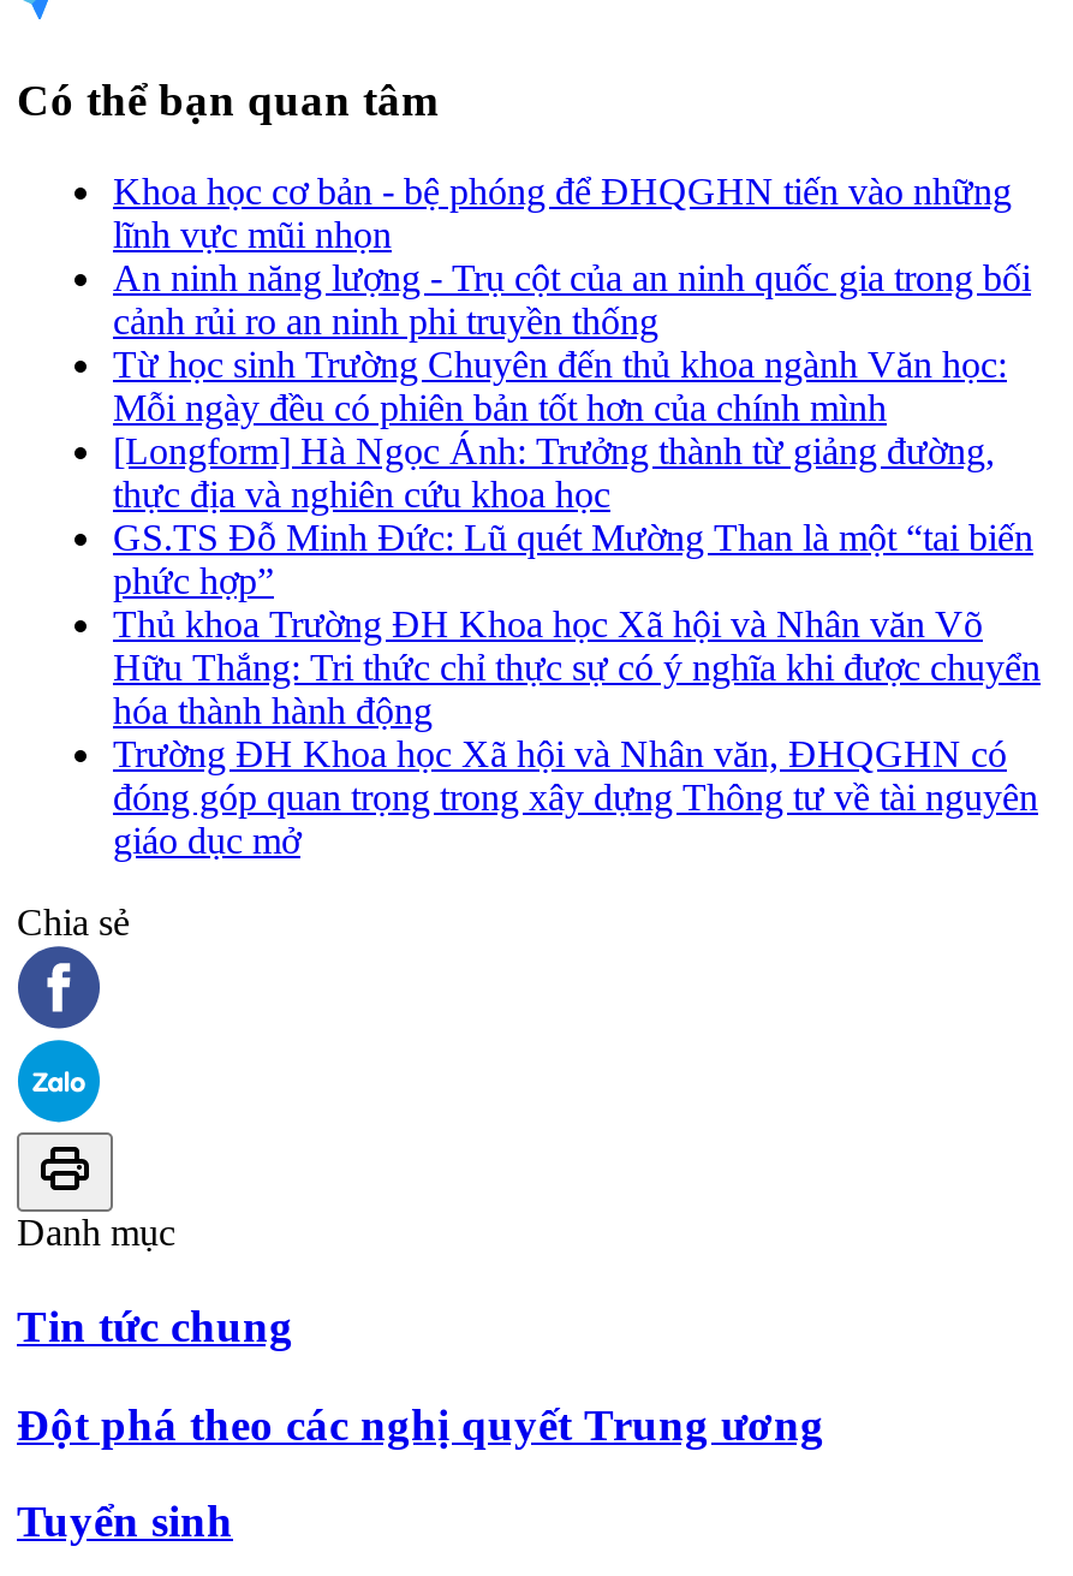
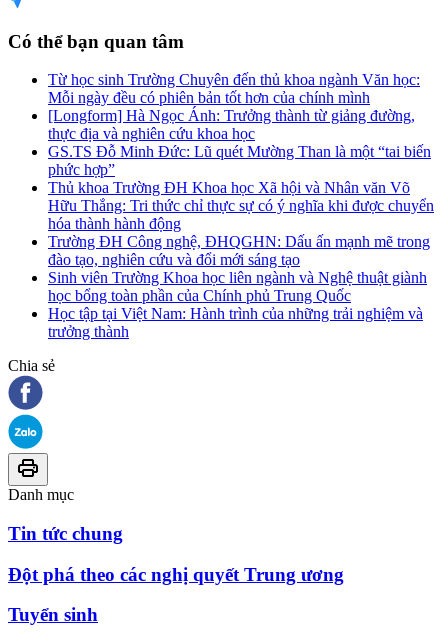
- Khoa học cơ bản - bệ phóng để ĐHQGHN tiến vào những
- lĩnh vực mũi nhọn
- An ninh năng lượng - Trụ cột của an ninh quốc gia trong bối
- cảnh rủi ro an ninh phi truyền thống

moved up: Từ học sinh Trường Chuyên đến thủ khoa ngành Văn học: | Mỗi ngày đều có phiên bản tốt hơn của chính mình | [Longform] Hà Ngọc Ánh: Trưởng thành từ giảng đường, | ... | Hữu Thắng: Tri thức chỉ thực sự có ý nghĩa khi được chuyển | hóa thành hành động

- Trường ĐH Khoa học Xã hội và Nhân văn, ĐHQGHN có
- đóng góp quan trọng trong xây dựng Thông tư về tài nguyên
- giáo dục mở
+ Trường ĐH Công nghệ, ĐHQGHN: Dấu ấn mạnh mẽ trong
+ đào tạo, nghiên cứu và đổi mới sáng tạo
+ Sinh viên Trường Khoa học liên ngành và Nghệ thuật giành
+ học bổng toàn phần của Chính phủ Trung Quốc
+ Học tập tại Việt Nam: Hành trình của những trải nghiệm và
+ trưởng thành
